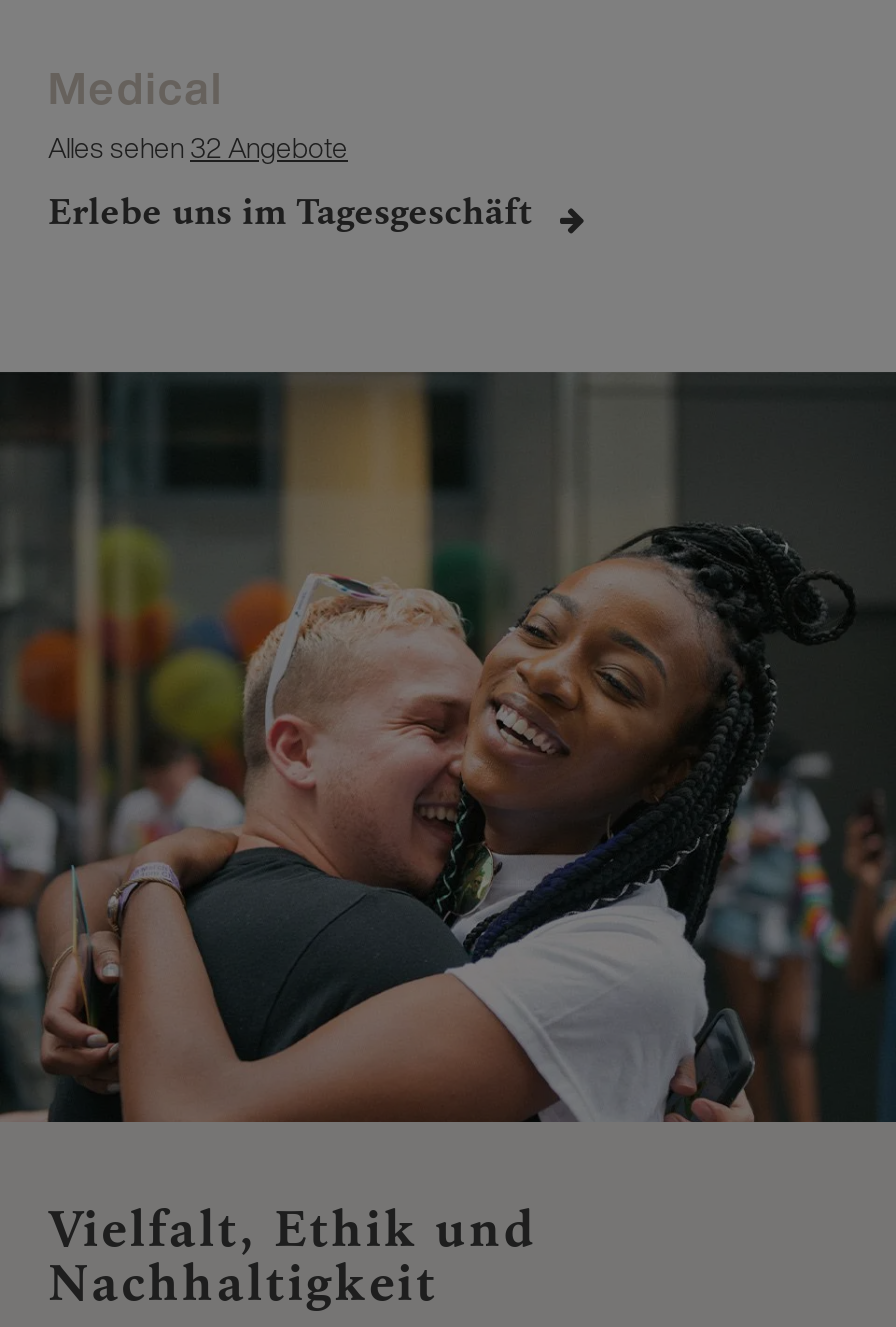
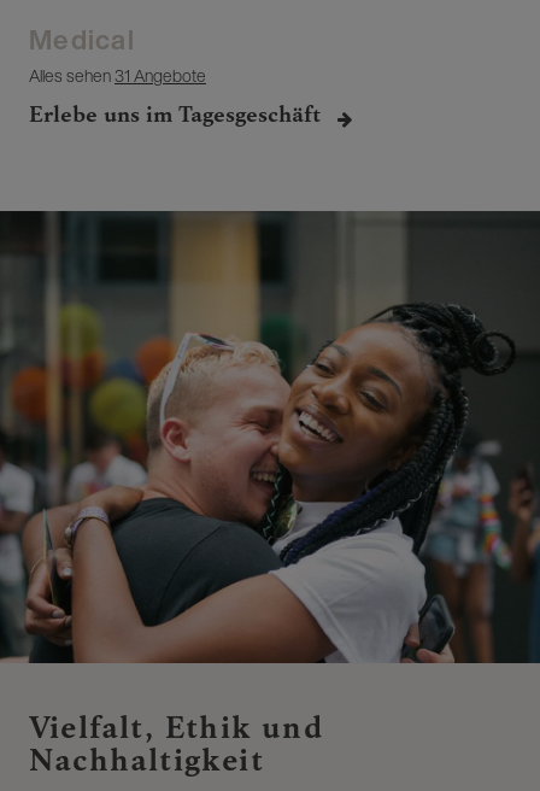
- Alles sehen 32 Angebote
+ Alles sehen 31 Angebote
